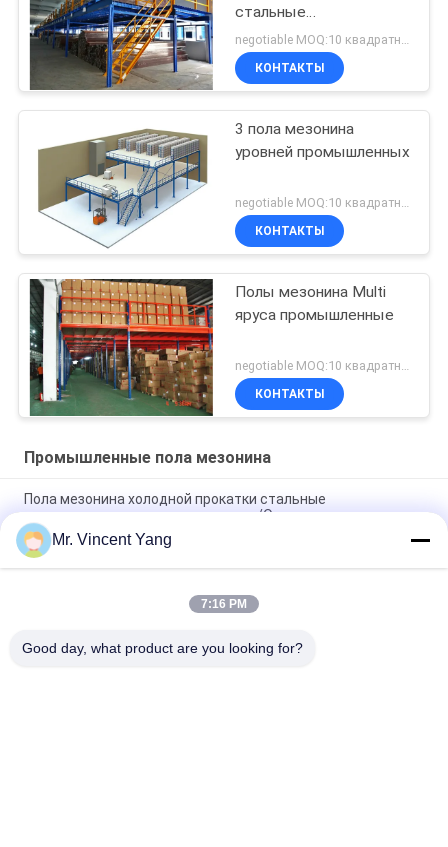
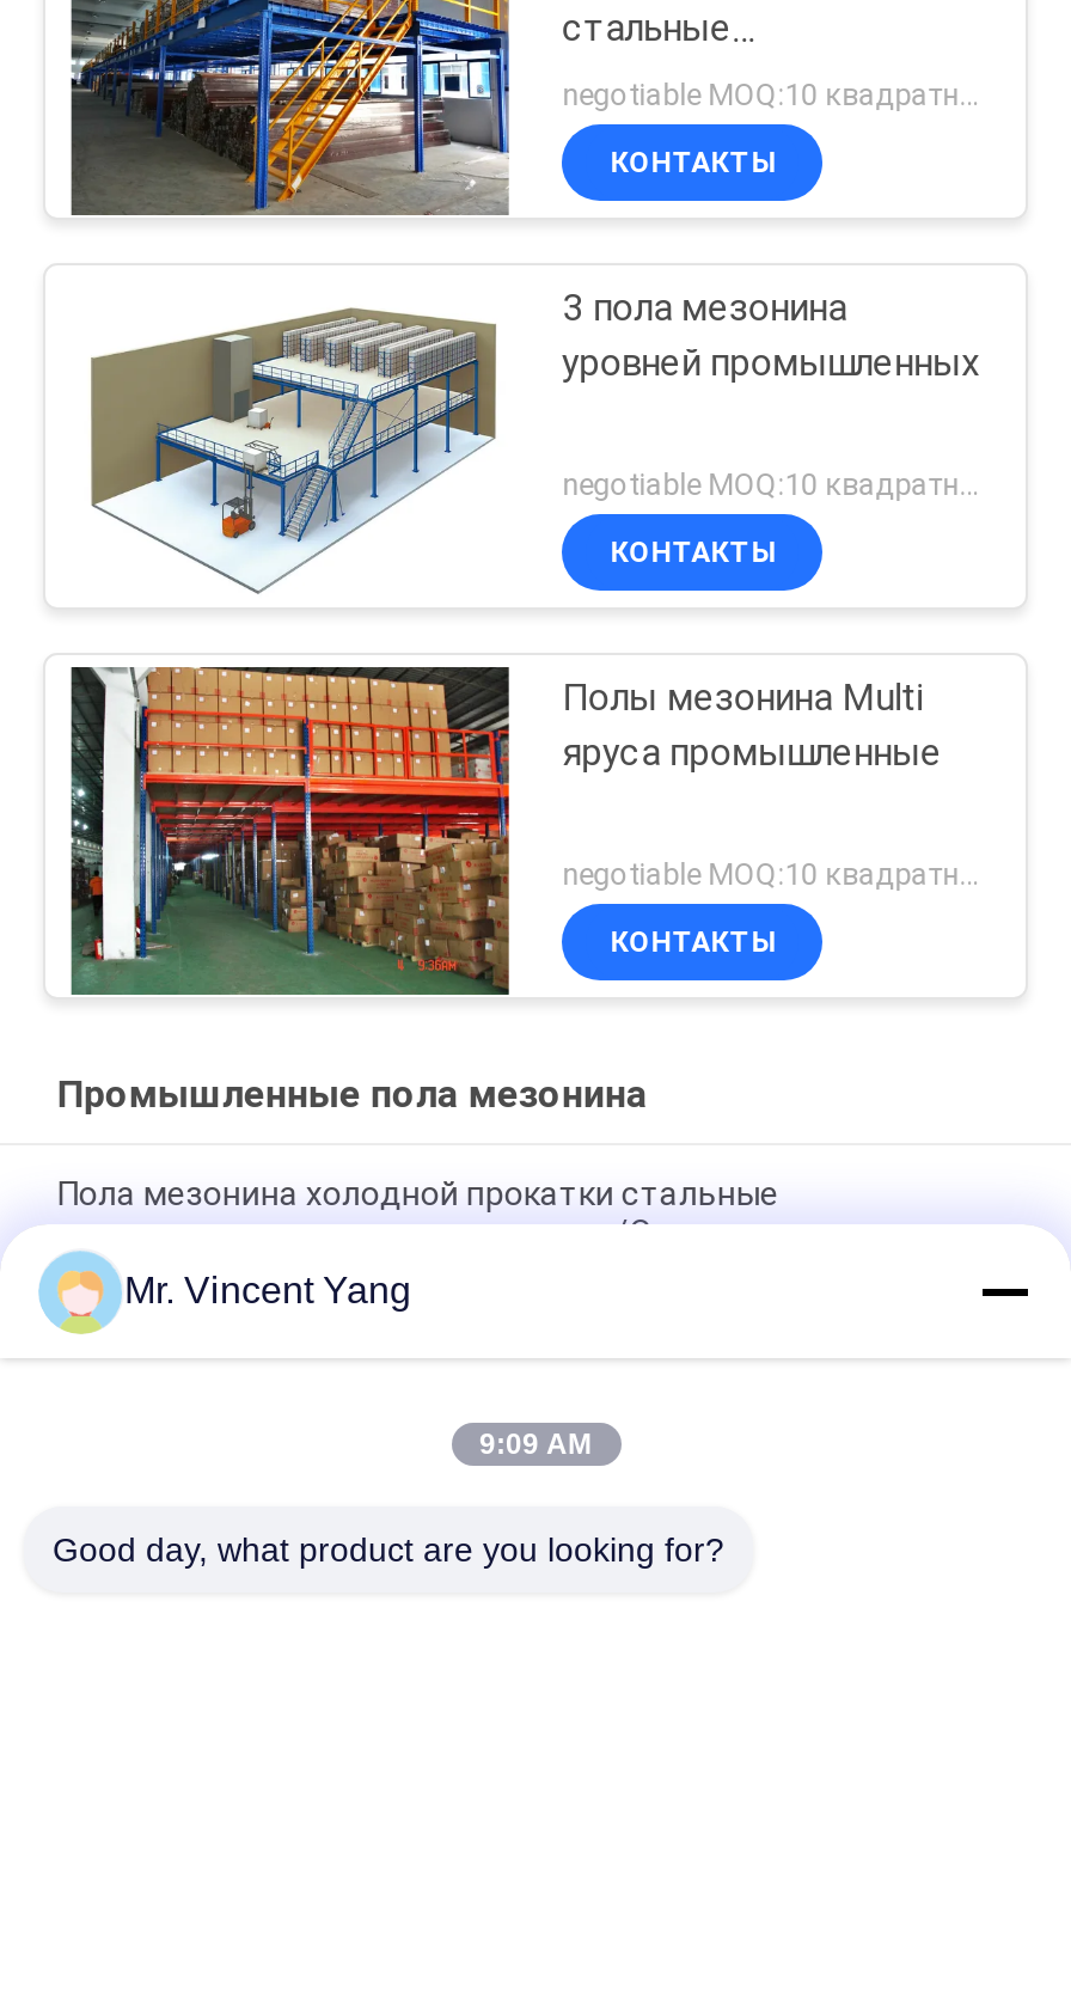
- 7:16 PM
+ 9:09 AM
